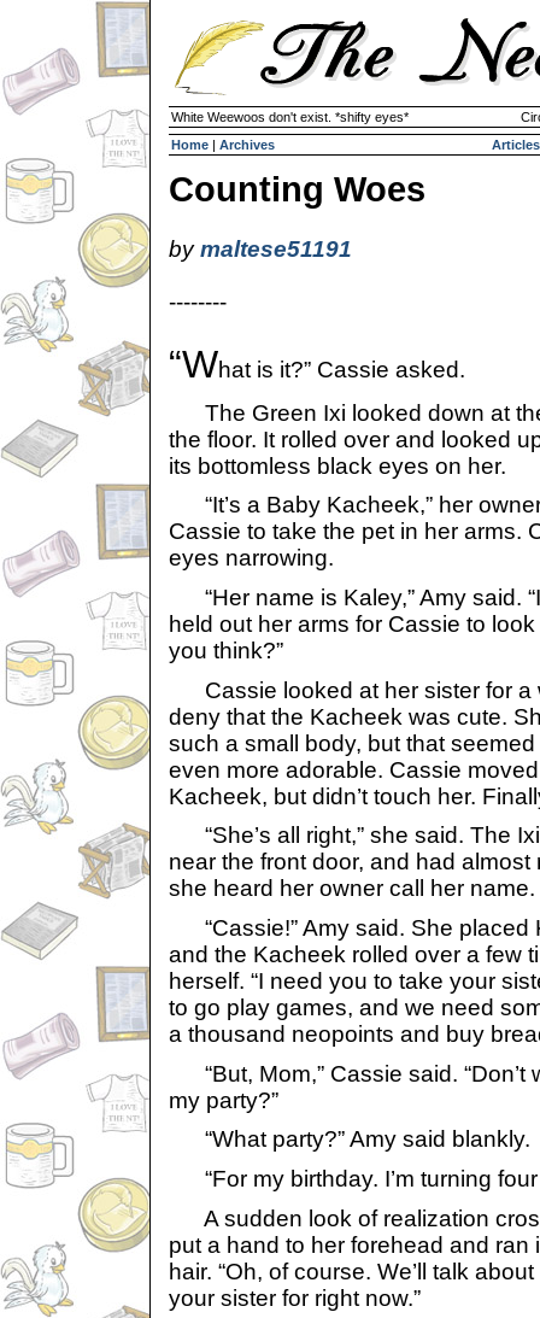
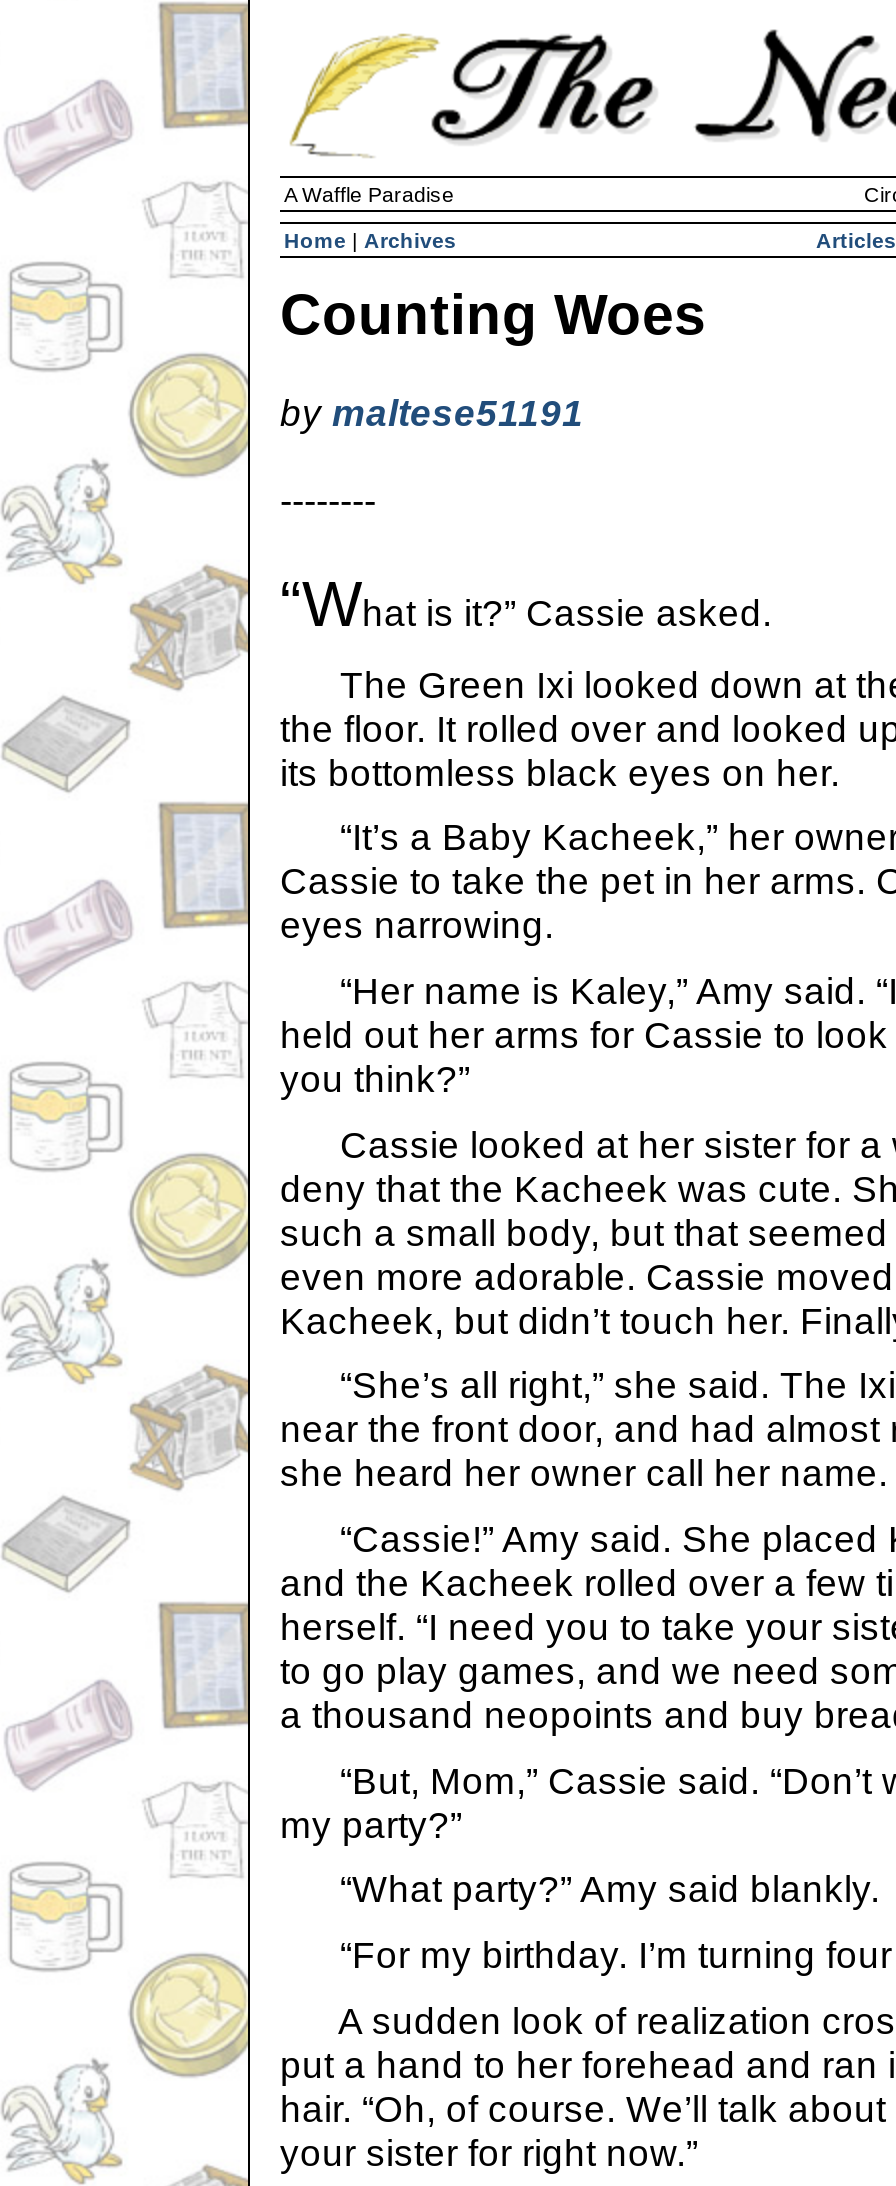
- White Weewoos don't exist. *shifty eyes*
+ A Waffle Paradise
